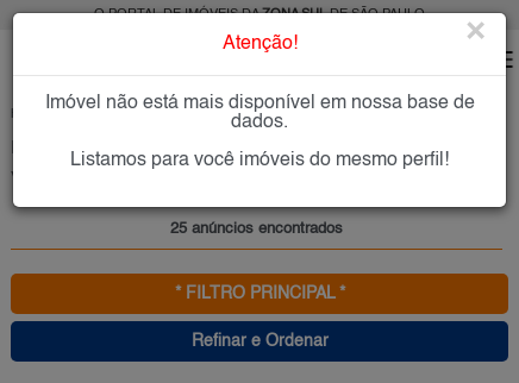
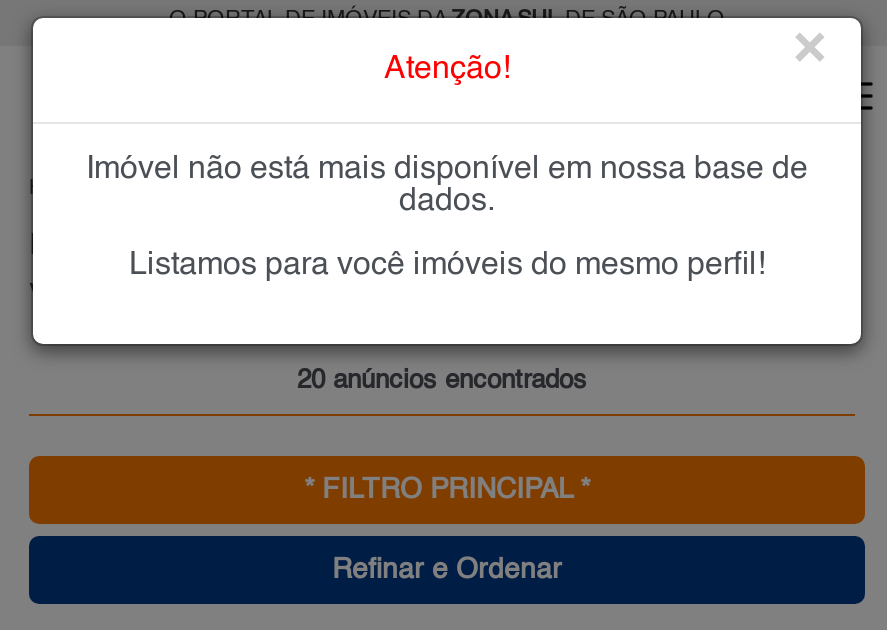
- 25 anúncios encontrados
+ 20 anúncios encontrados
